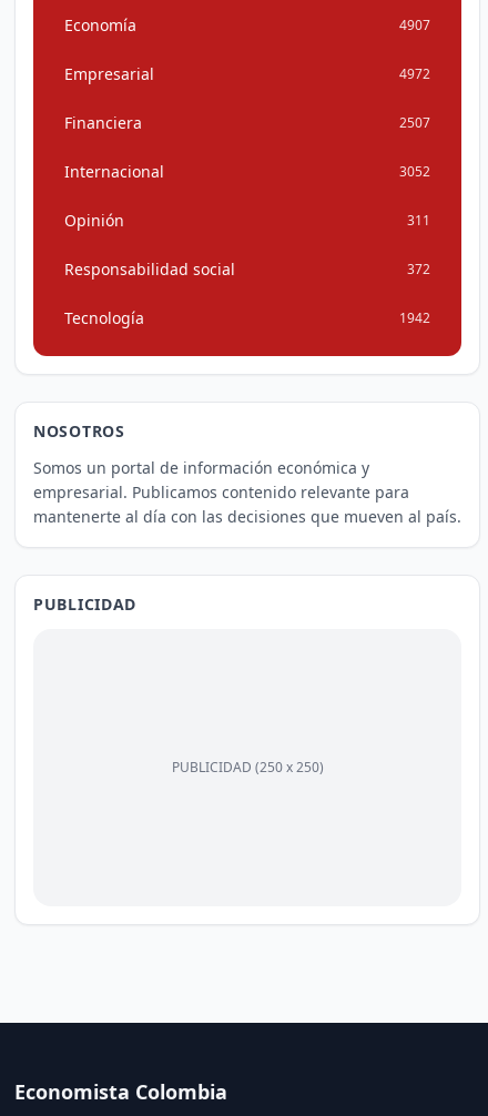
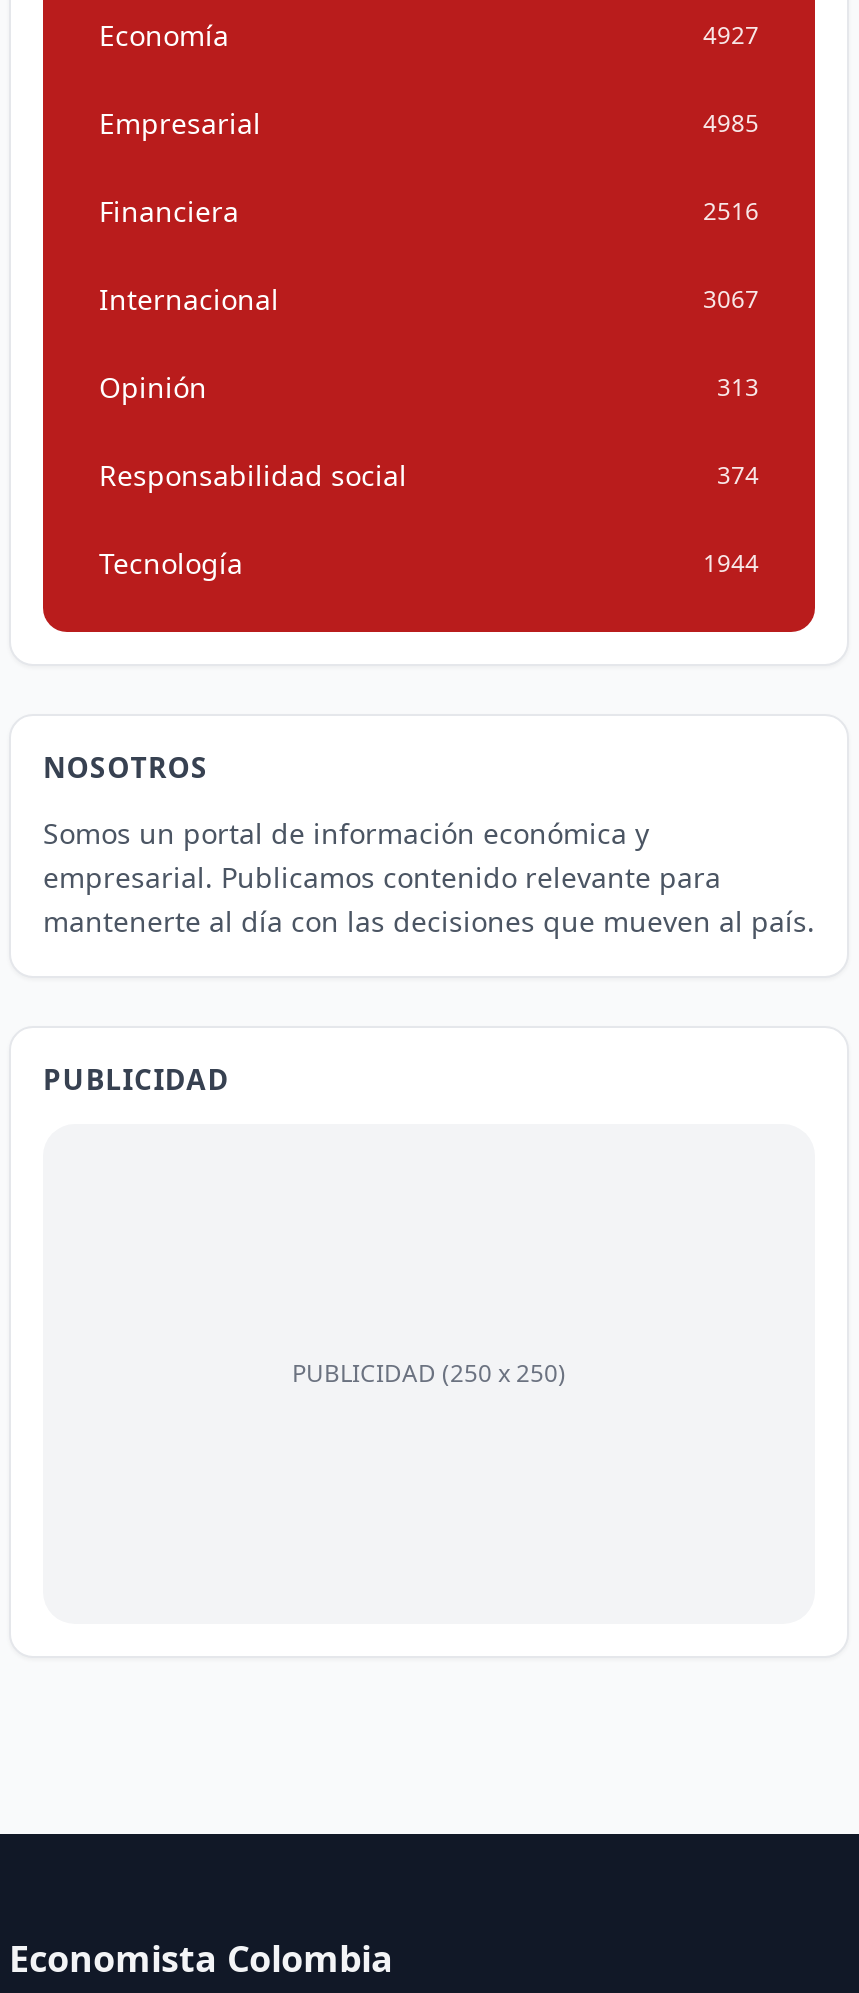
- 4907
+ 4927

- 4972
+ 4985

- 2507
+ 2516

- 3052
+ 3067

- 311
+ 313

- 372
+ 374

- 1942
+ 1944
